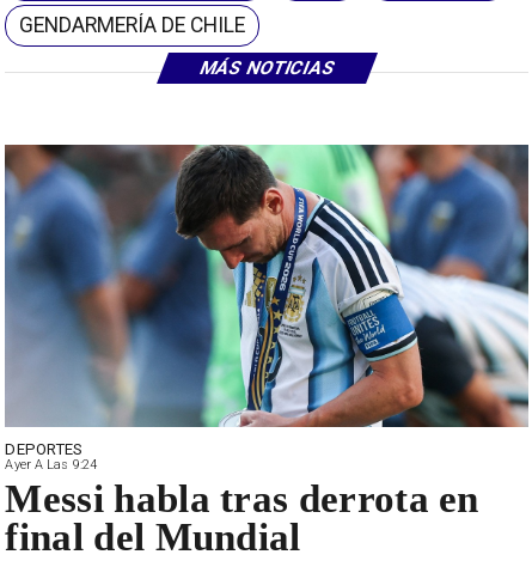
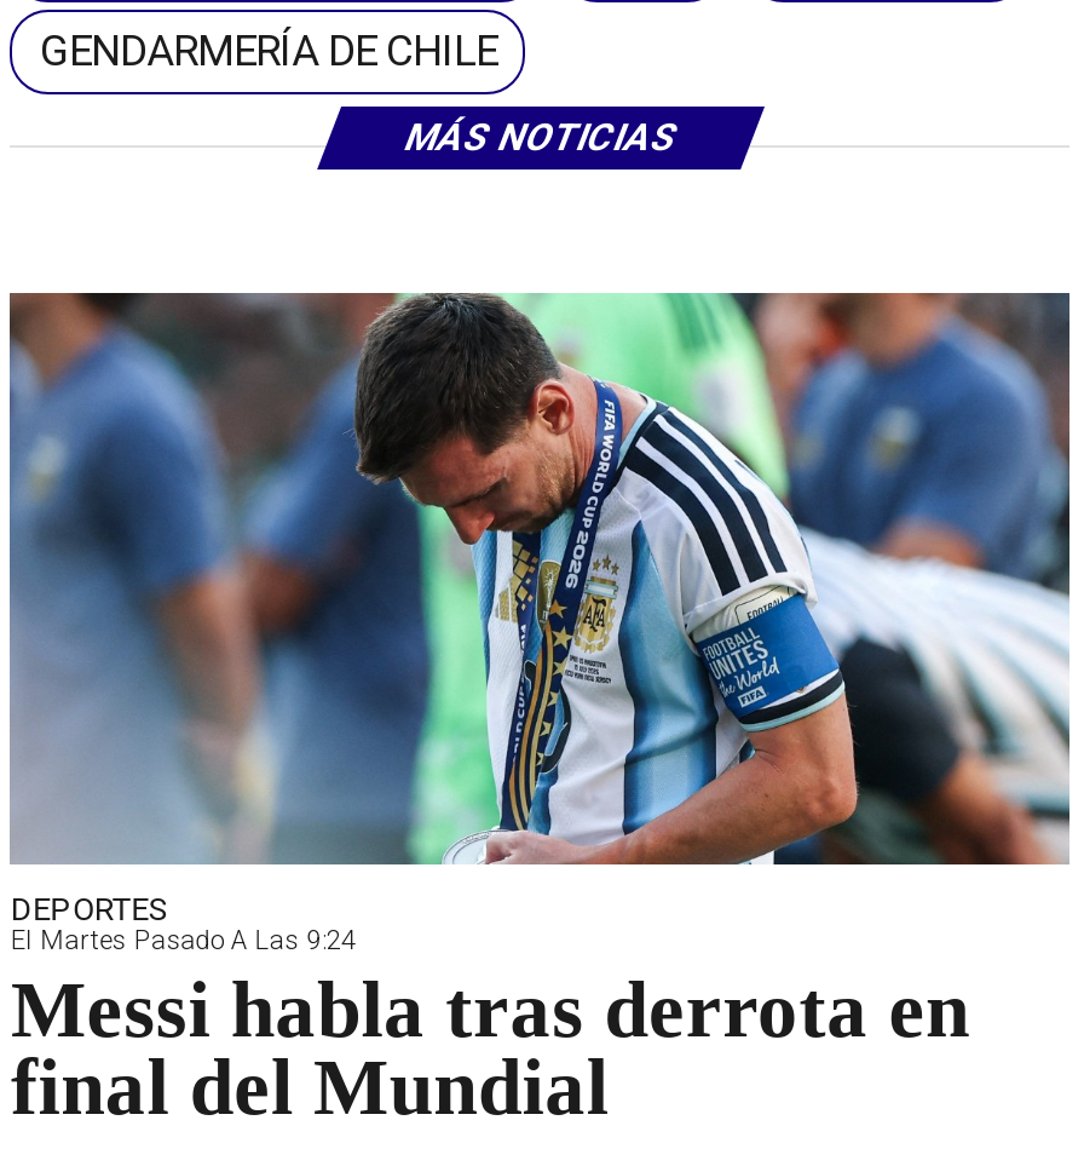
- Ayer A Las 9:24
+ El Martes Pasado A Las 9:24
